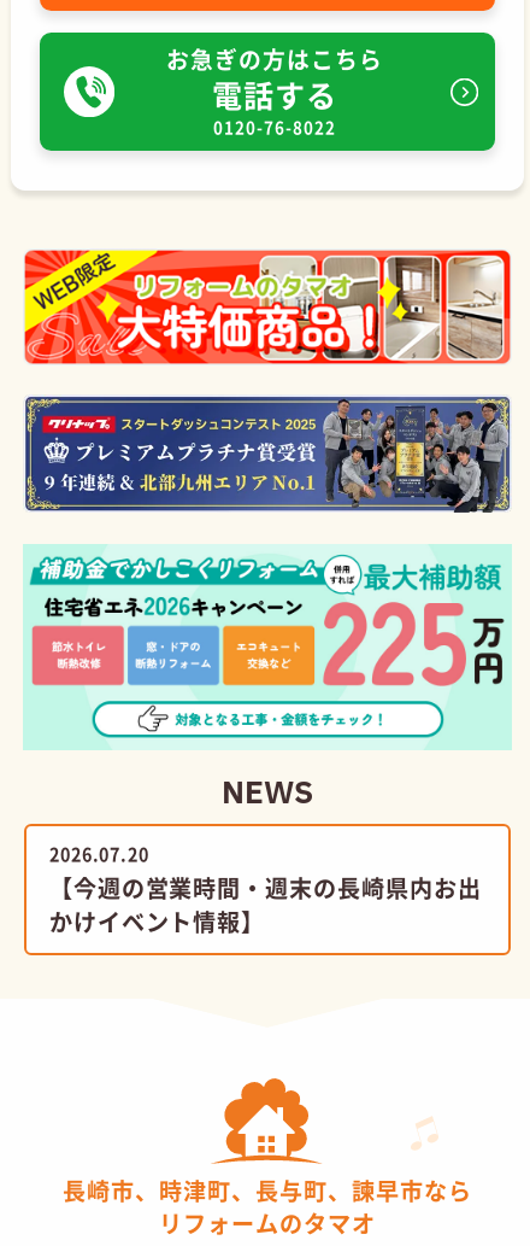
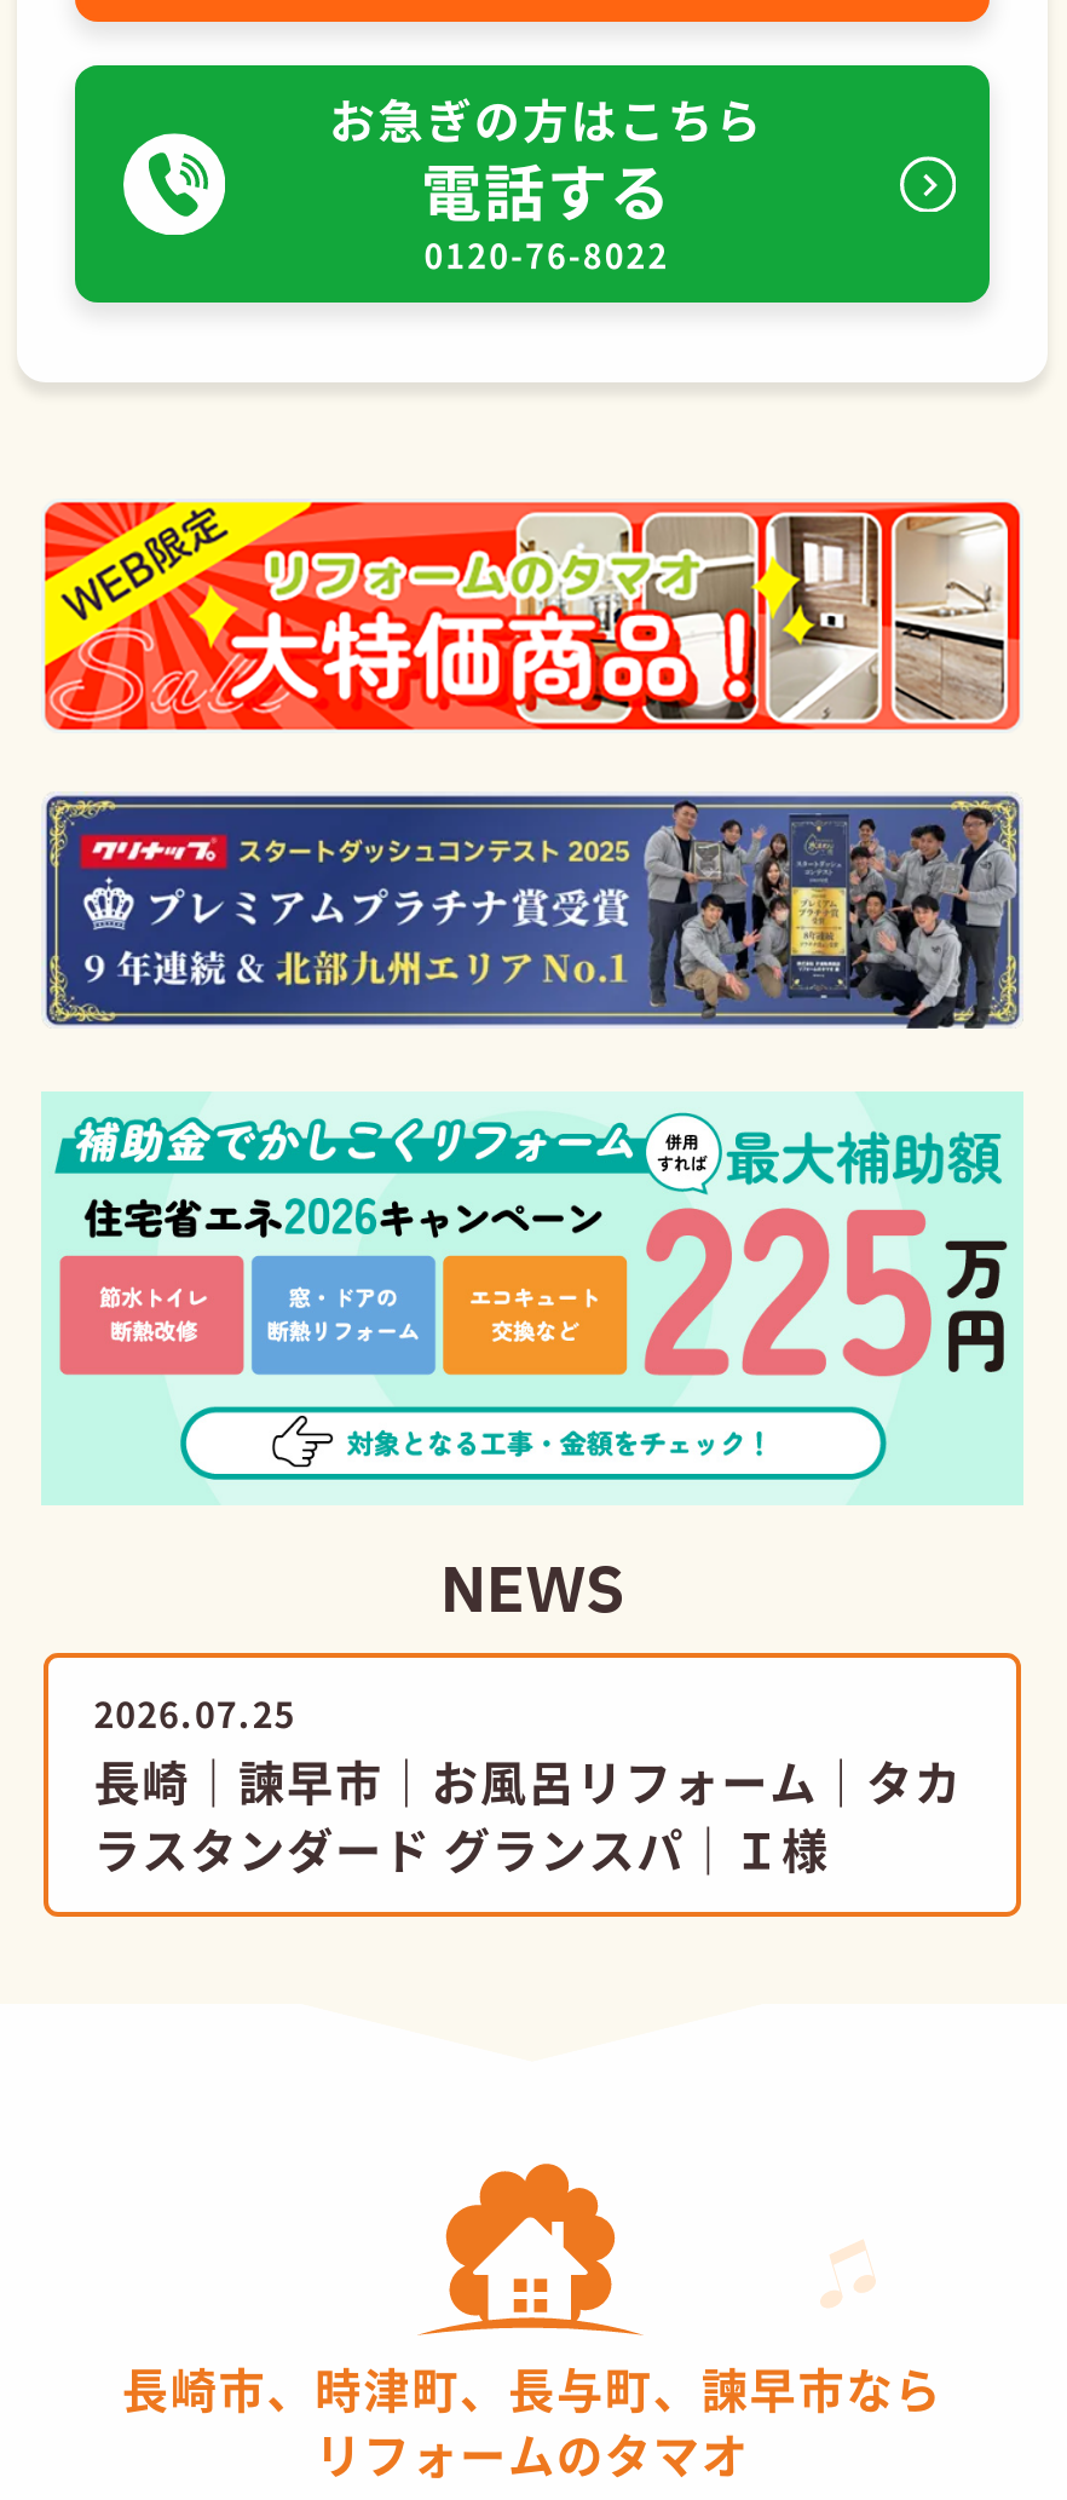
- 2026.07.20
- 【今週の営業時間・週末の長崎県内お出
- かけイベント情報】
+ 2026.07.25
+ 長崎｜諫早市｜お風呂リフォーム｜タカ
+ ラスタンダード グランスパ｜Ｉ様
